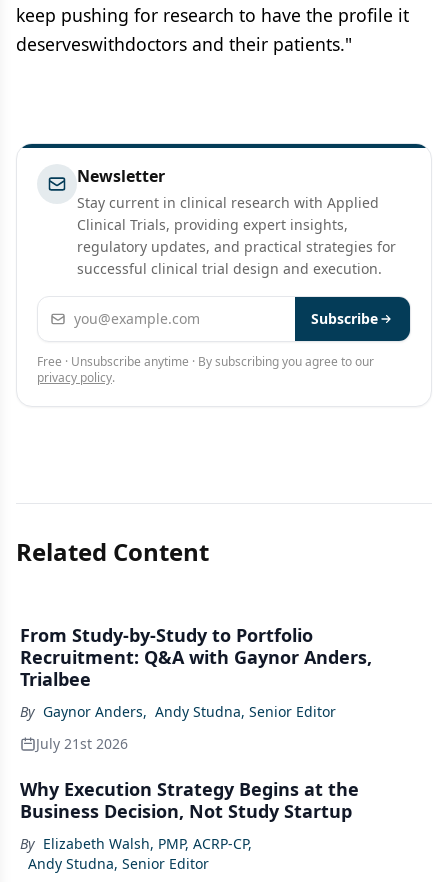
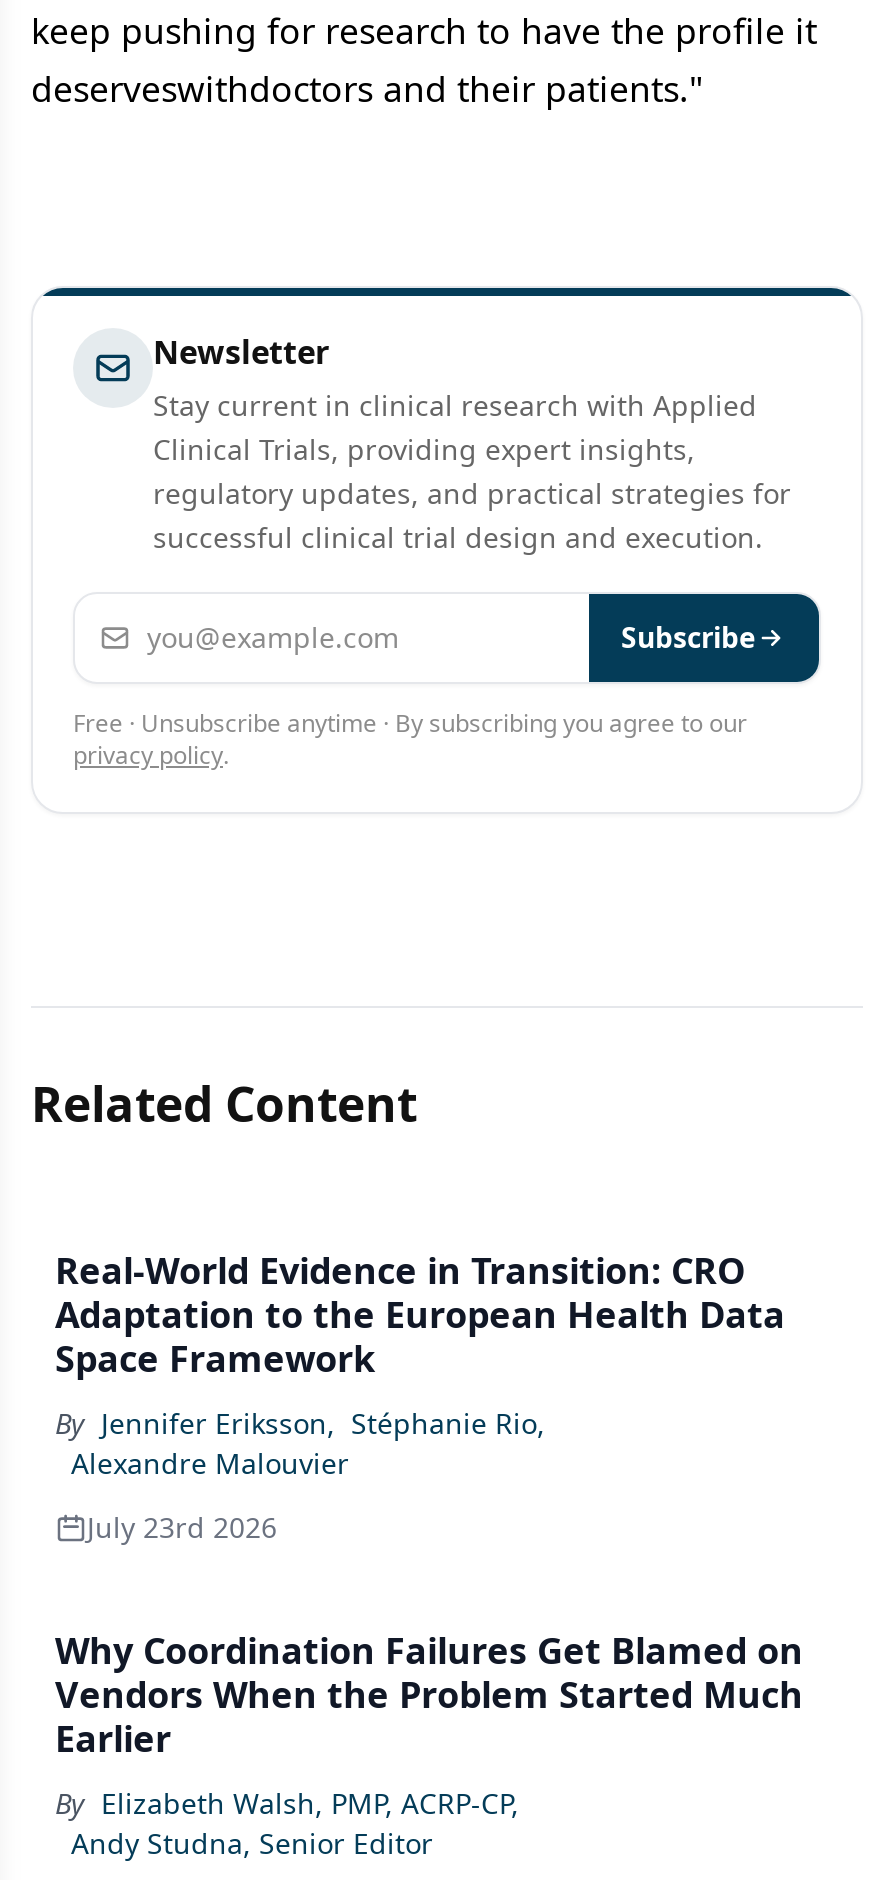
- From Study-by-Study to Portfolio
- Recruitment: Q&A with Gaynor Anders,
- Trialbee
+ Real-World Evidence in Transition: CRO
+ Adaptation to the European Health Data
+ Space Framework

- By Gaynor Anders, Andy Studna, Senior Editor
+ By Jennifer Eriksson, Stéphanie Rio,
+ Alexandre Malouvier

- July 21st 2026
+ July 23rd 2026

- Why Execution Strategy Begins at the
- Business Decision, Not Study Startup
+ Why Coordination Failures Get Blamed on
+ Vendors When the Problem Started Much
+ Earlier
